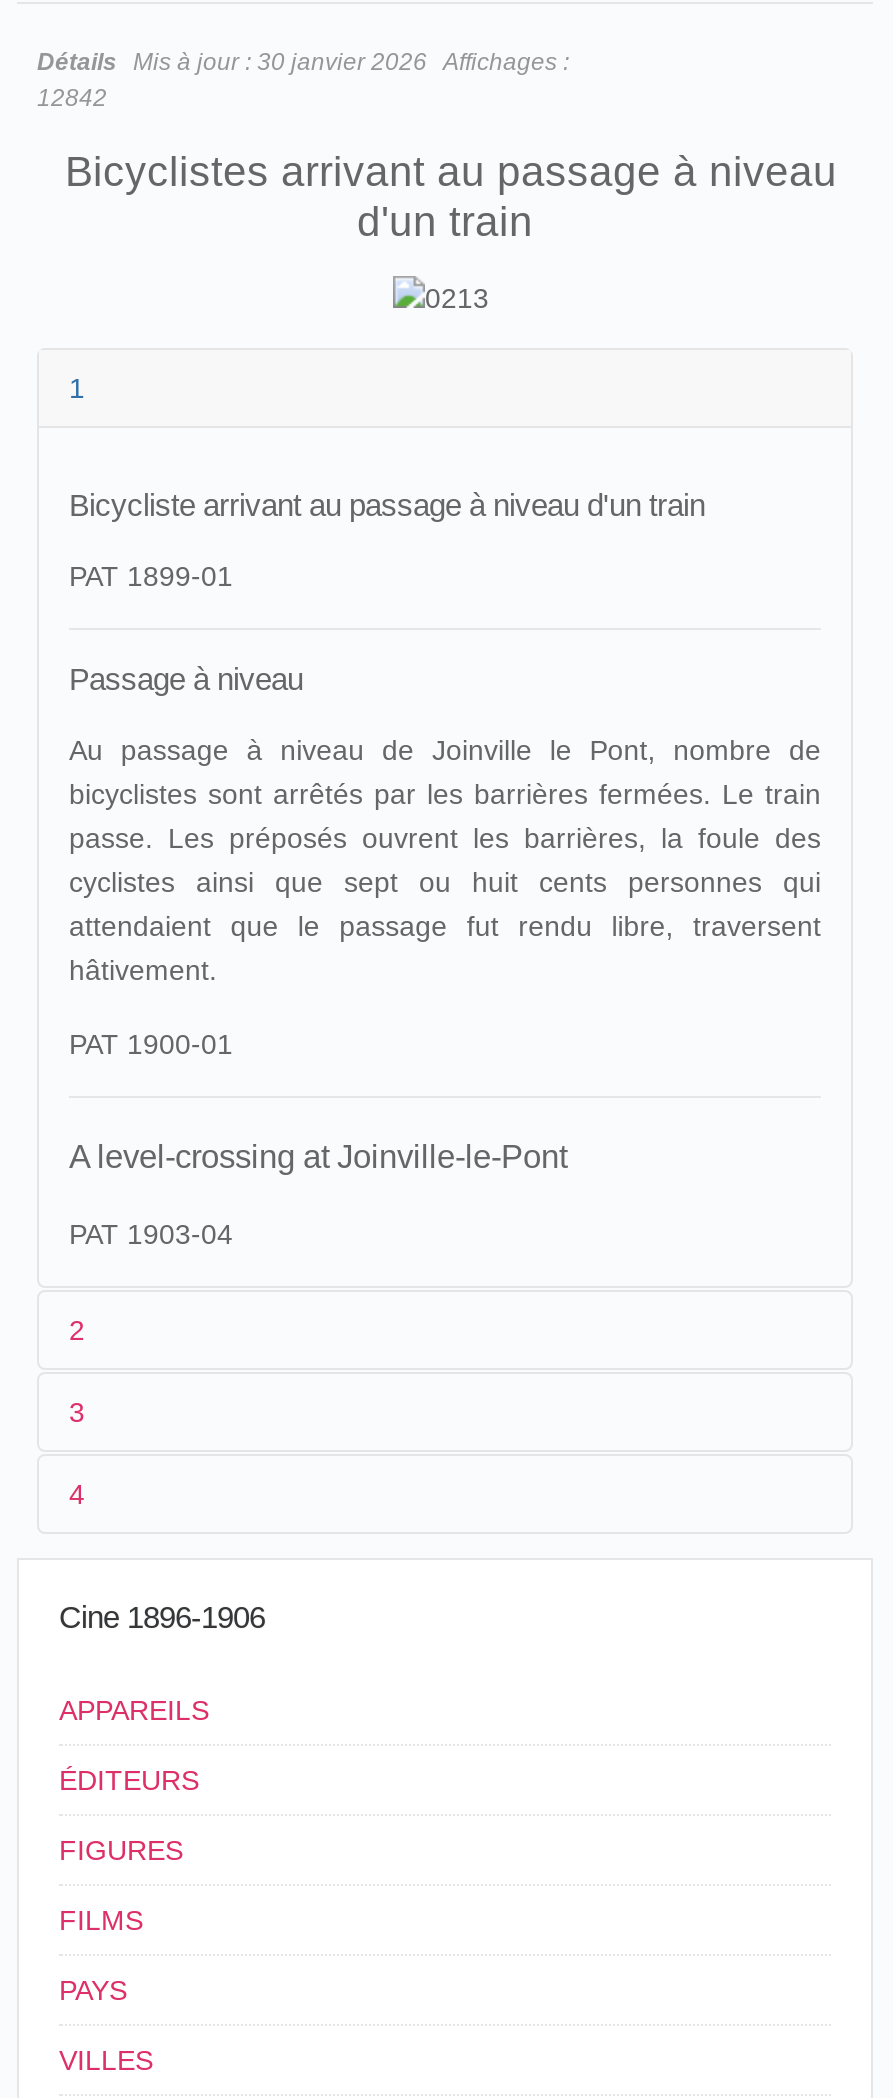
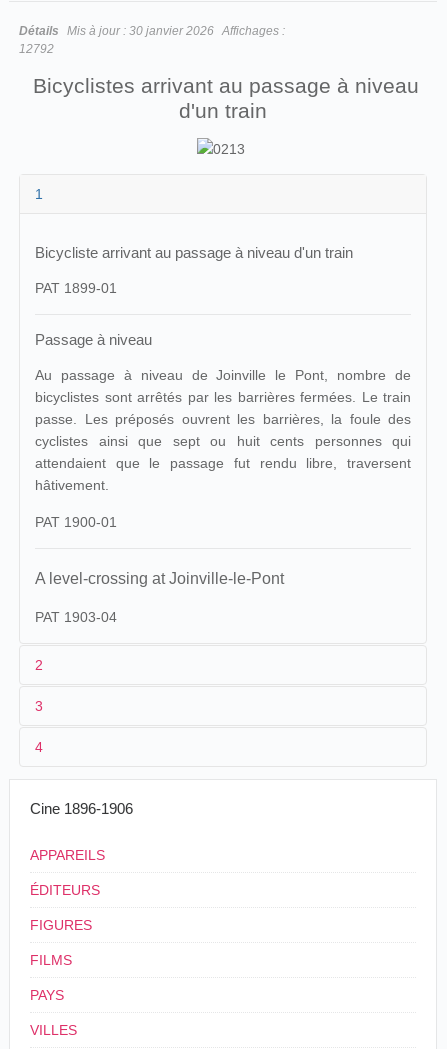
- 12842
+ 12792
